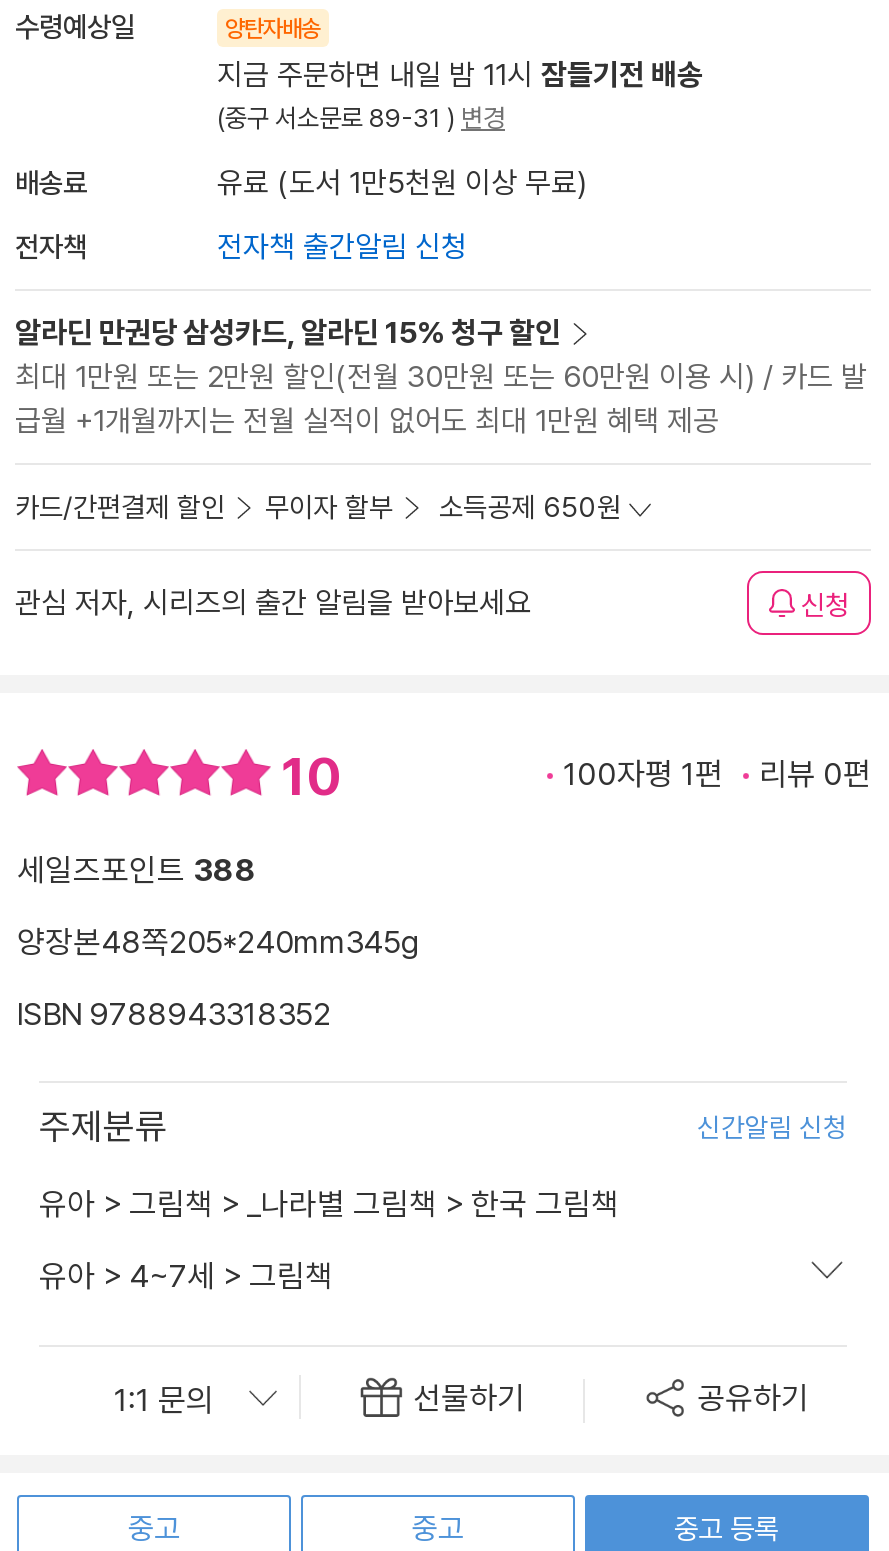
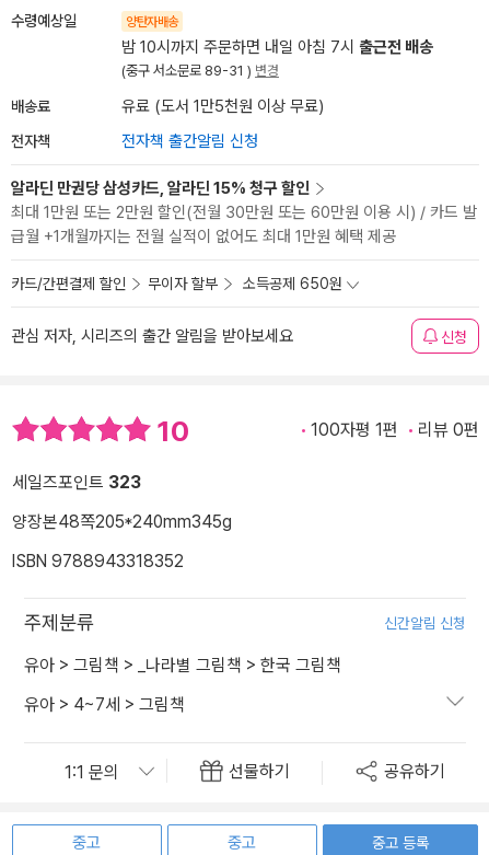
- 지금 주문하면 내일 밤 11시 잠들기전 배송
+ 밤 10시까지 주문하면 내일 아침 7시 출근전 배송

- 세일즈포인트 388
+ 세일즈포인트 323
